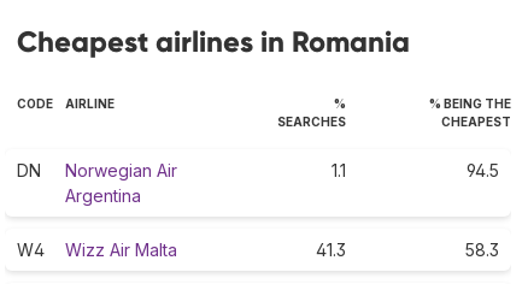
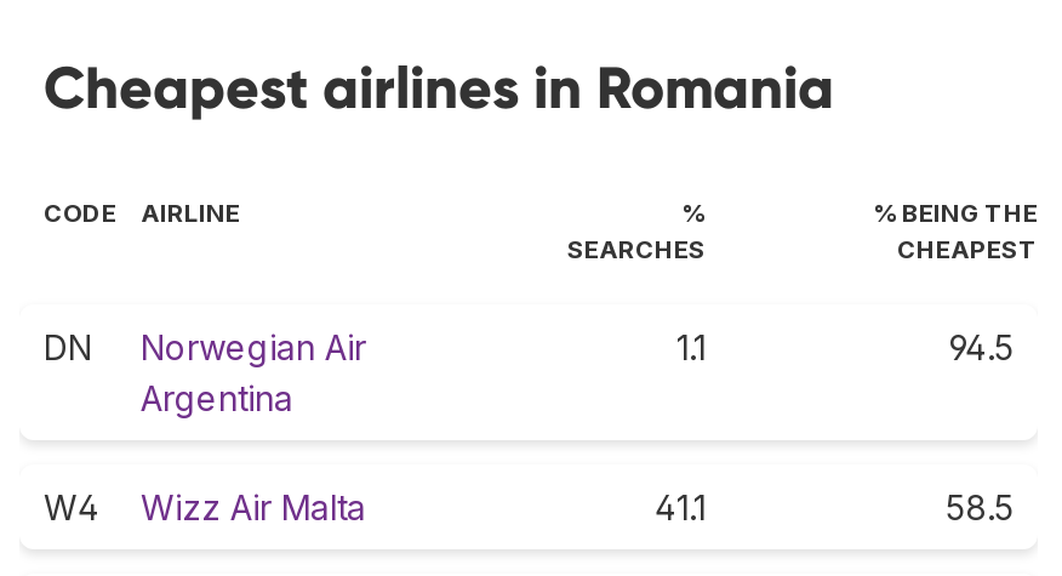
- 41.3
+ 41.1

- 58.3
+ 58.5
